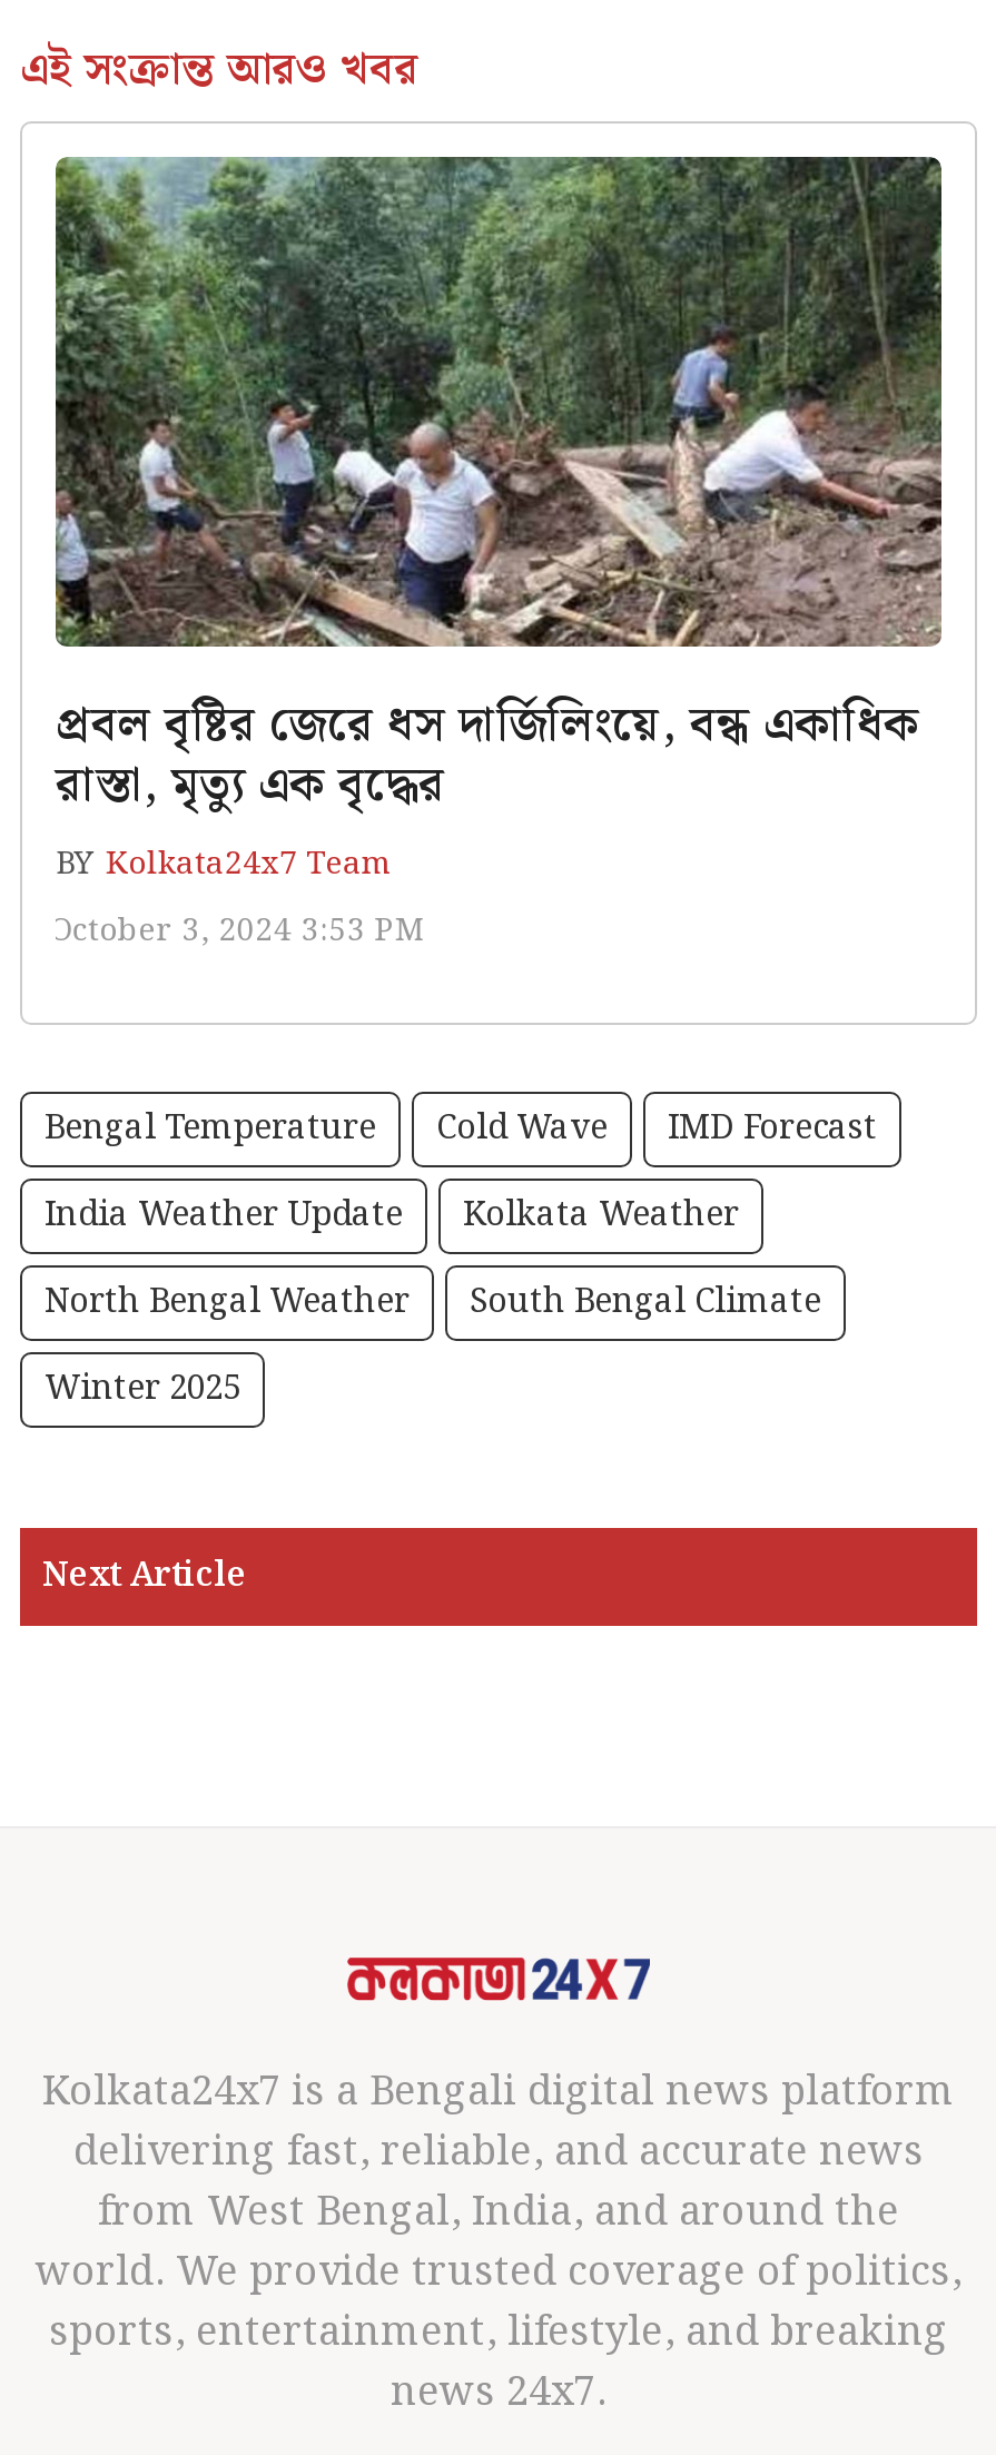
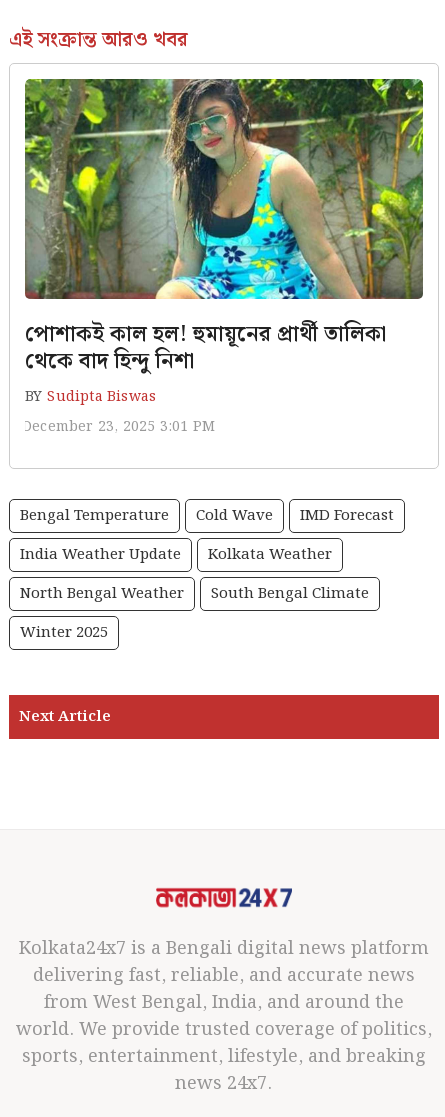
- [image]
- প্রবল বৃষ্টির জেরে ধস দার্জিলিংয়ে, বন্ধ একাধিক
- রাস্তা, মৃত্যু এক বৃদ্ধের
- BY Kolkata24x7 Team
- October 3, 2024 3:53 PM
+ [image]
+ পোশাকই কাল হল! হুমায়ূনের প্রার্থী তালিকা
+ থেকে বাদ হিন্দু নিশা
+ BY Sudipta Biswas
+ December 23, 2025 3:01 PM
